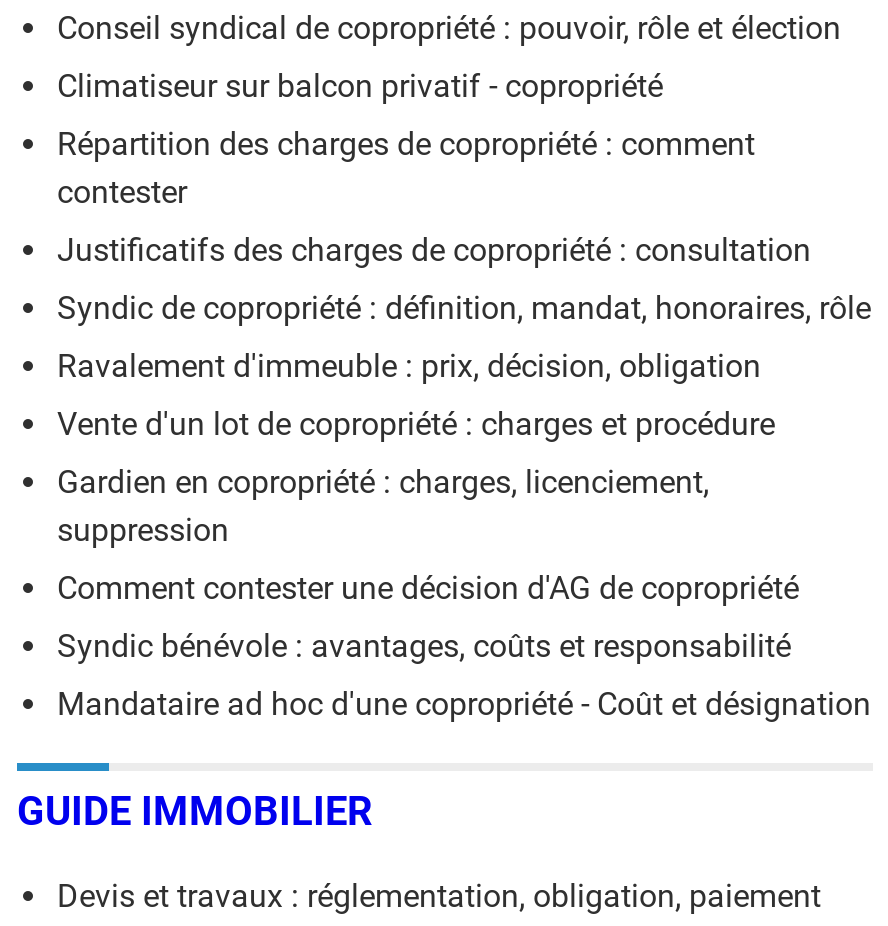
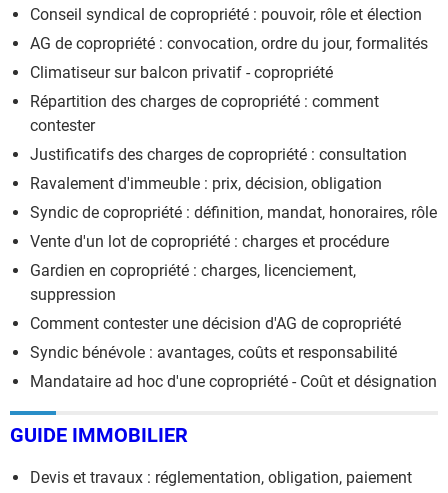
+ AG de copropriété : convocation, ordre du jour, formalités

moved down: Syndic de copropriété : définition, mandat, honoraires, rôle
